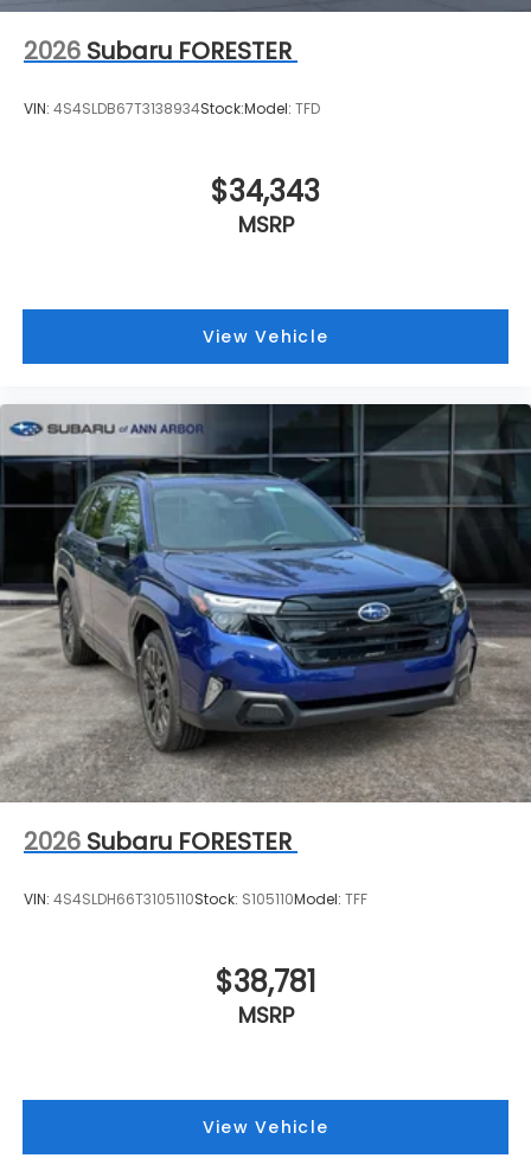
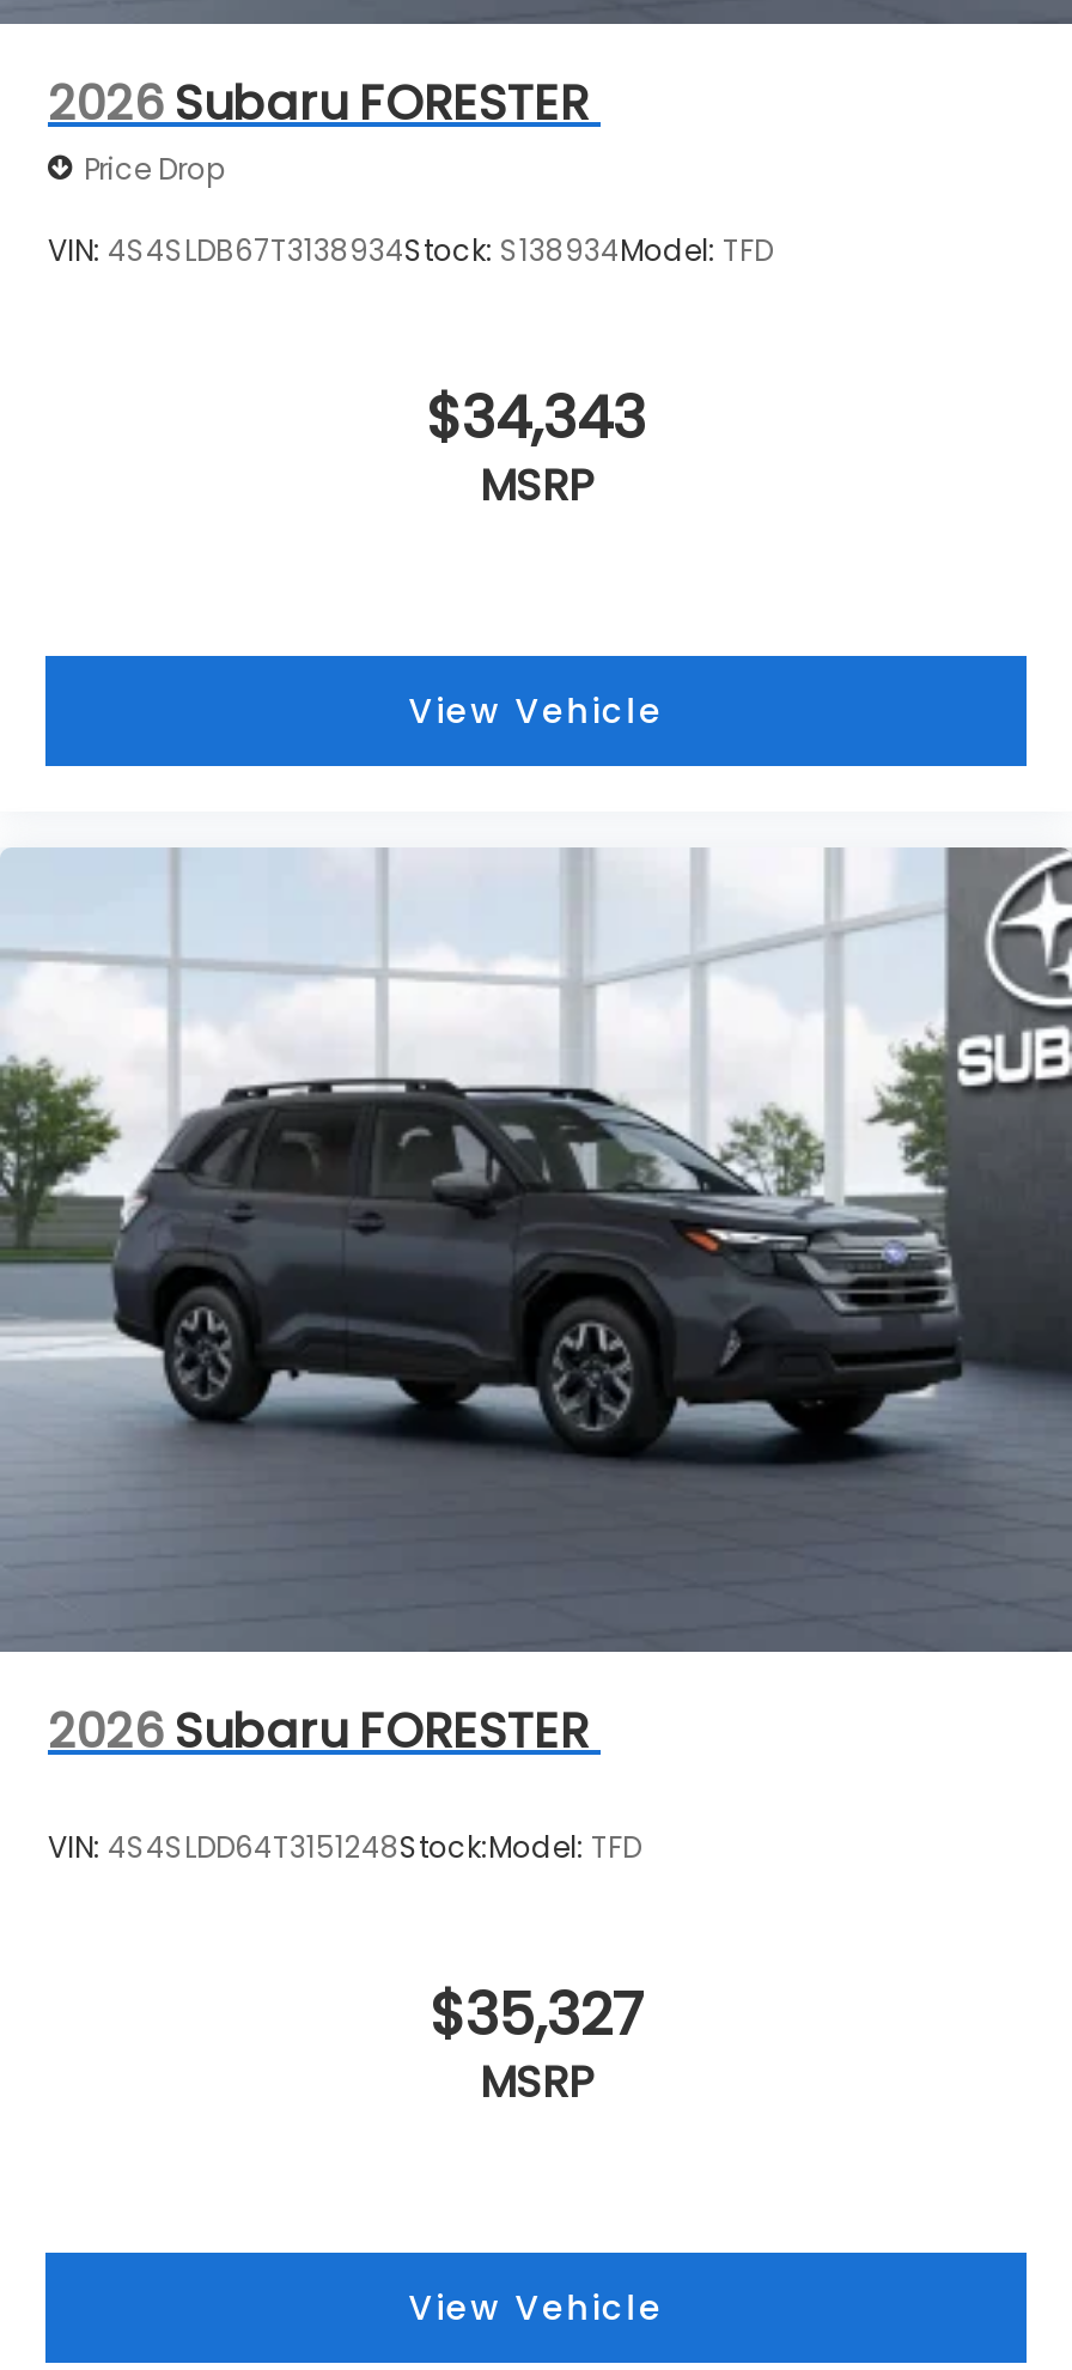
- VIN: 4S4SLDB67T3138934Stock:Model: TFD
+ Price Drop
+ VIN: 4S4SLDB67T3138934Stock: S138934Model: TFD

- [image]
+ [image]

- VIN: 4S4SLDH66T3105110Stock: S105110Model: TFF
+ VIN: 4S4SLDD64T3151248Stock:Model: TFD

- $38,781
+ $35,327
